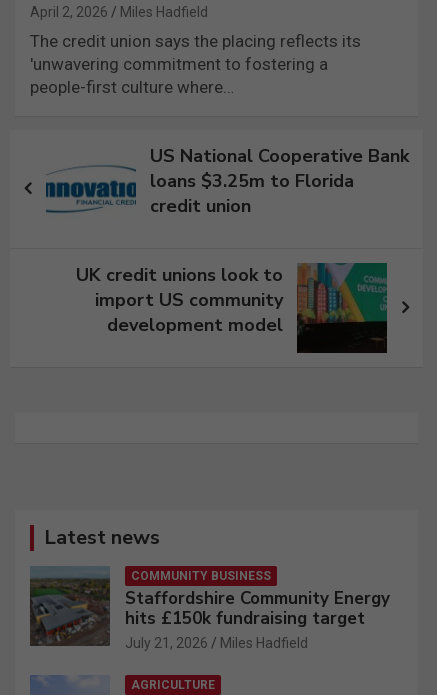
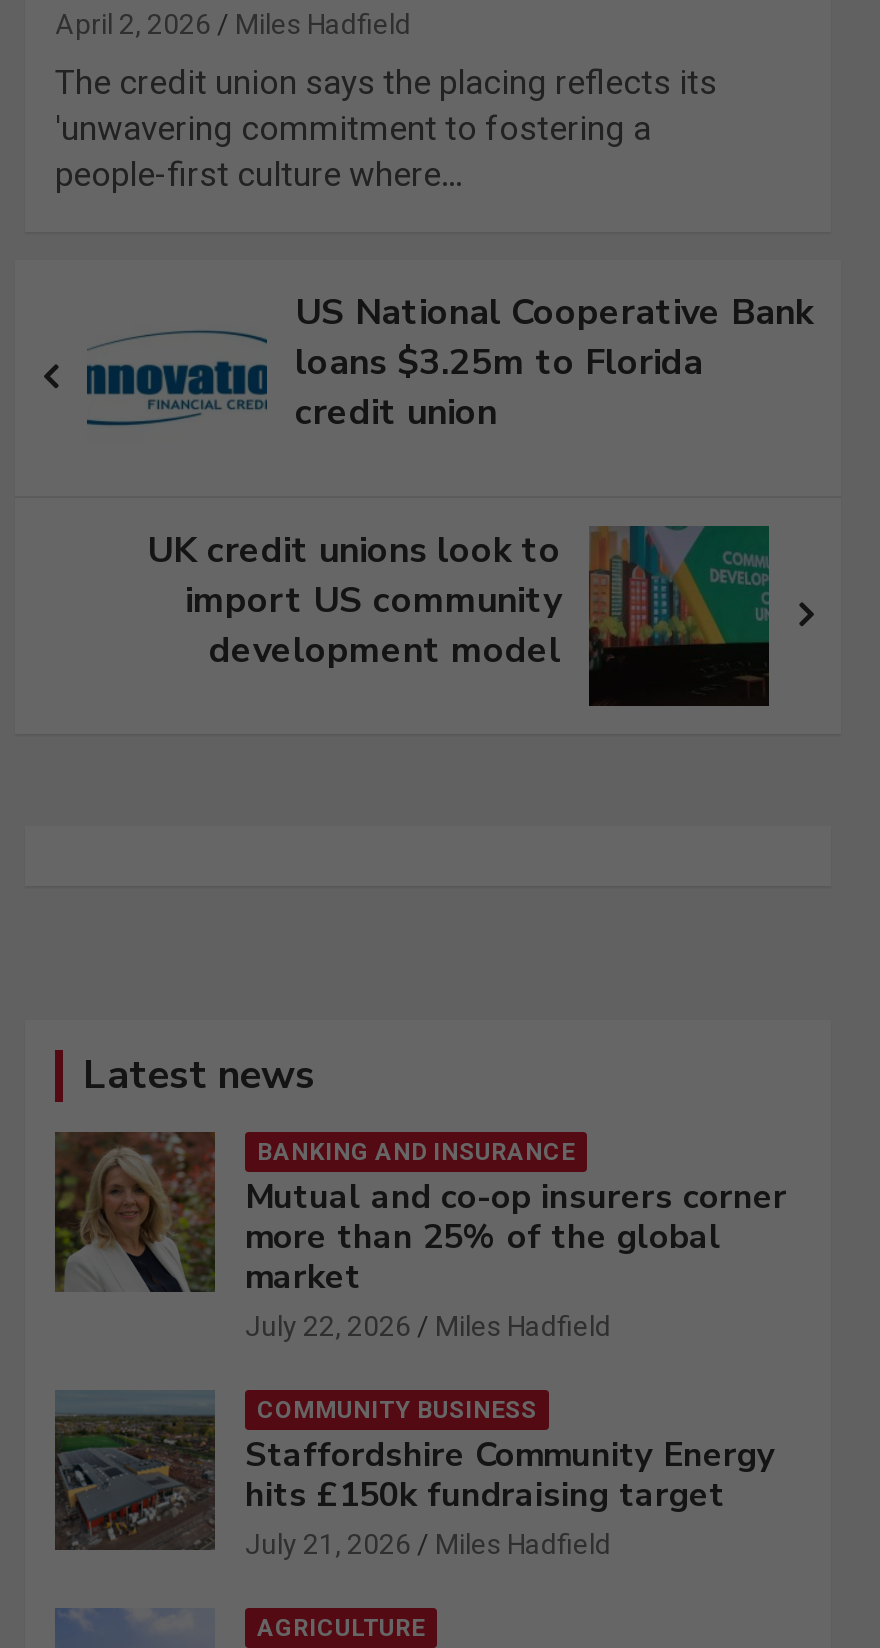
+ [image]
+ BANKING AND INSURANCE
+ Mutual and co-op insurers corner
+ more than 25% of the global
+ market
+ July 22, 2026
+ Miles Hadfield
